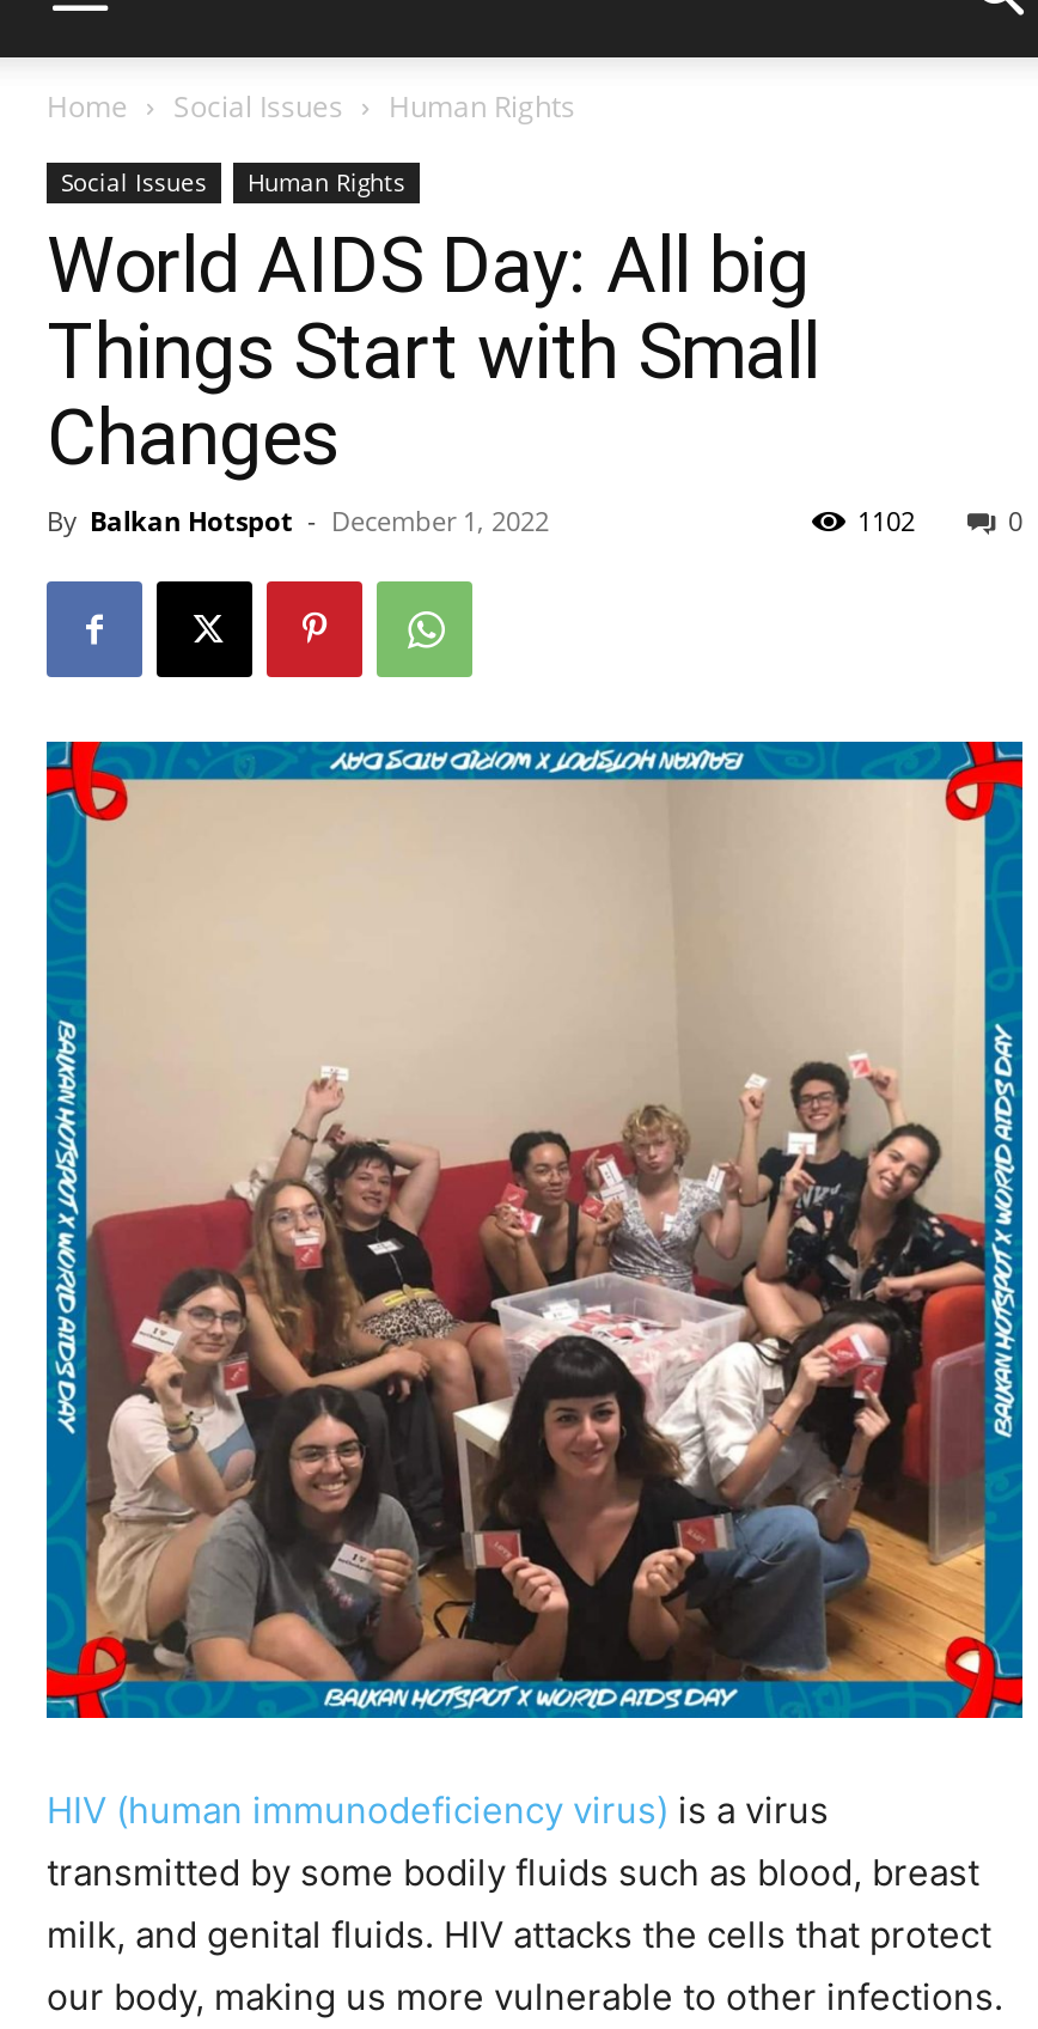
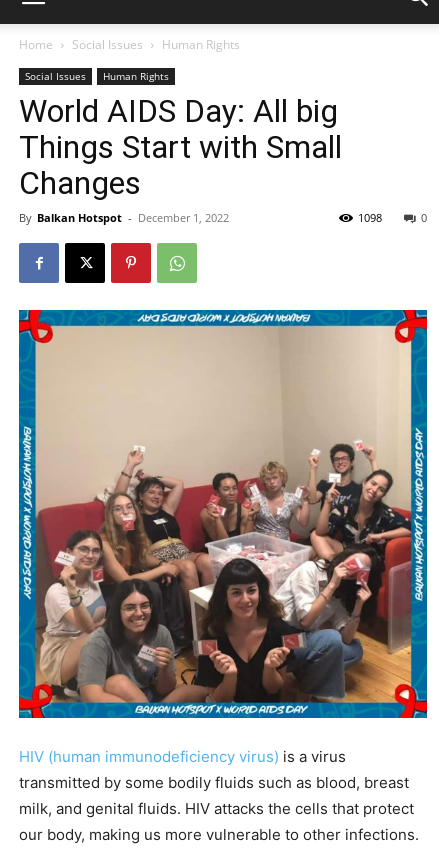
- 1102
+ 1098
